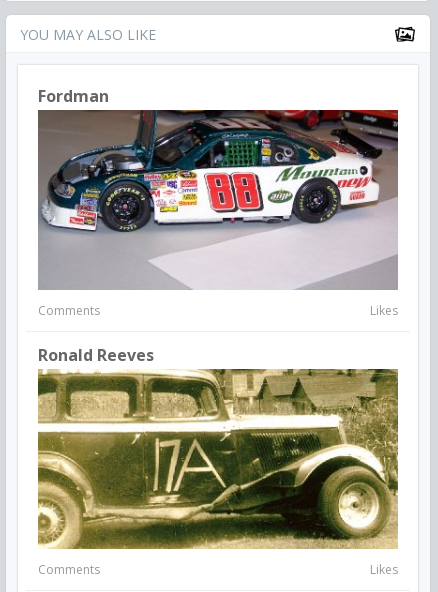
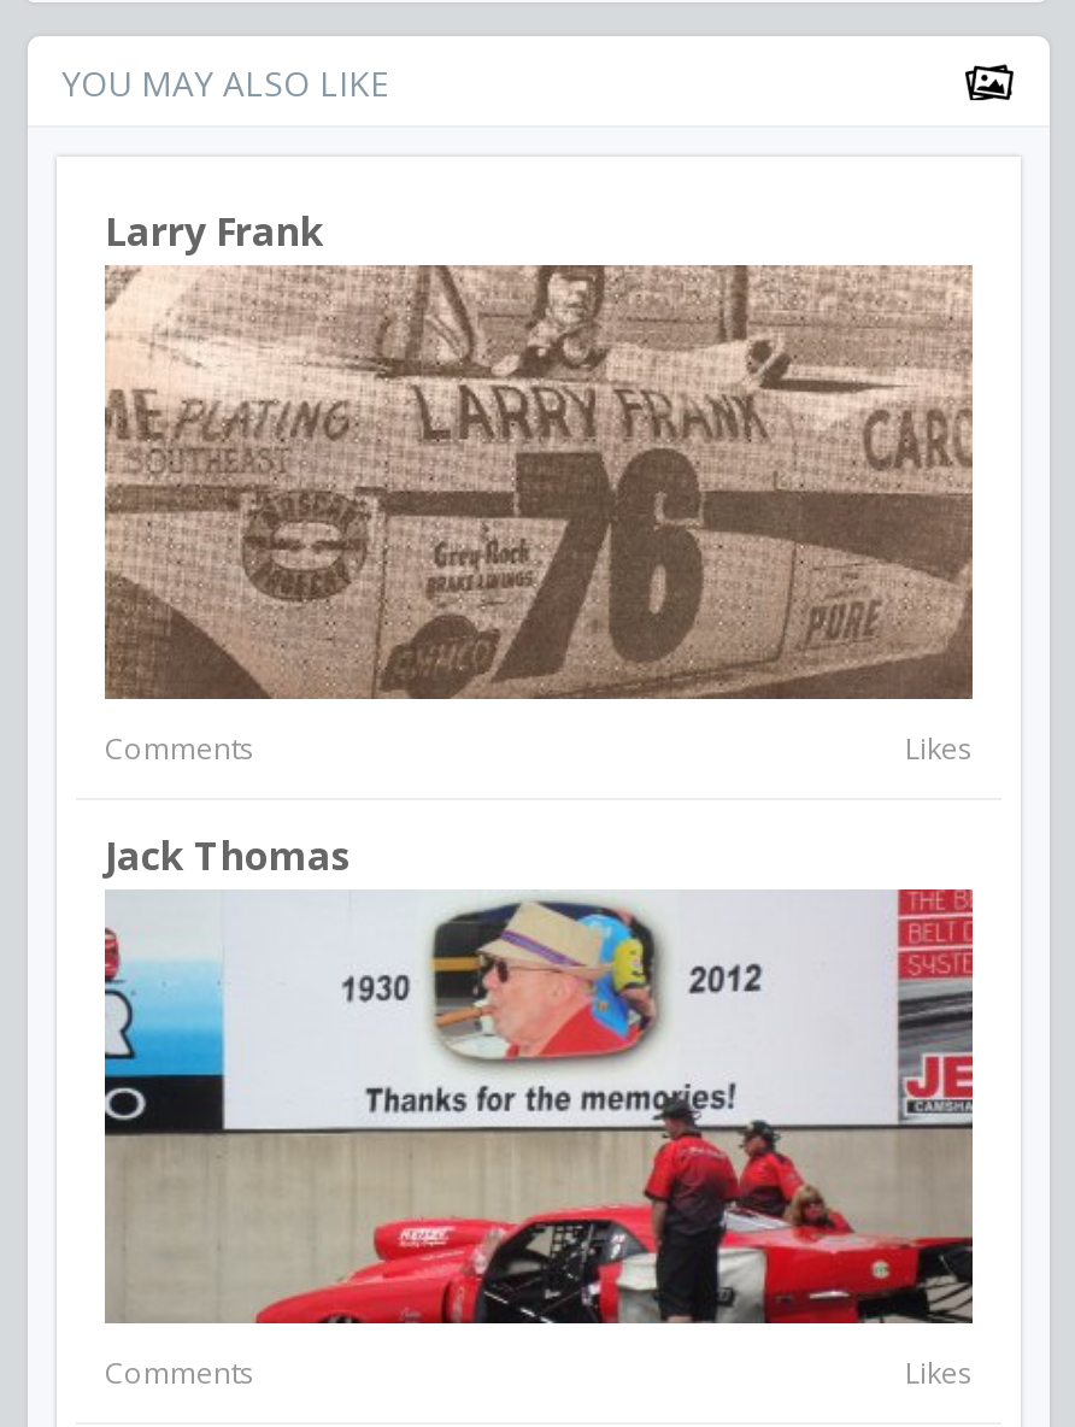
- Fordman
+ Larry Frank

- [image]
+ [image]

- Ronald Reeves
+ Jack Thomas

- [image]
+ [image]
